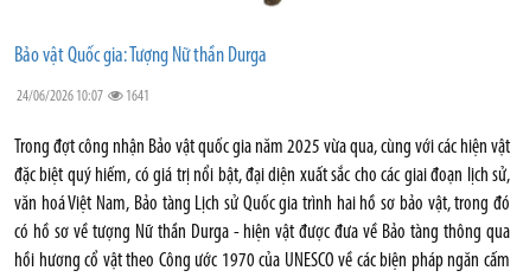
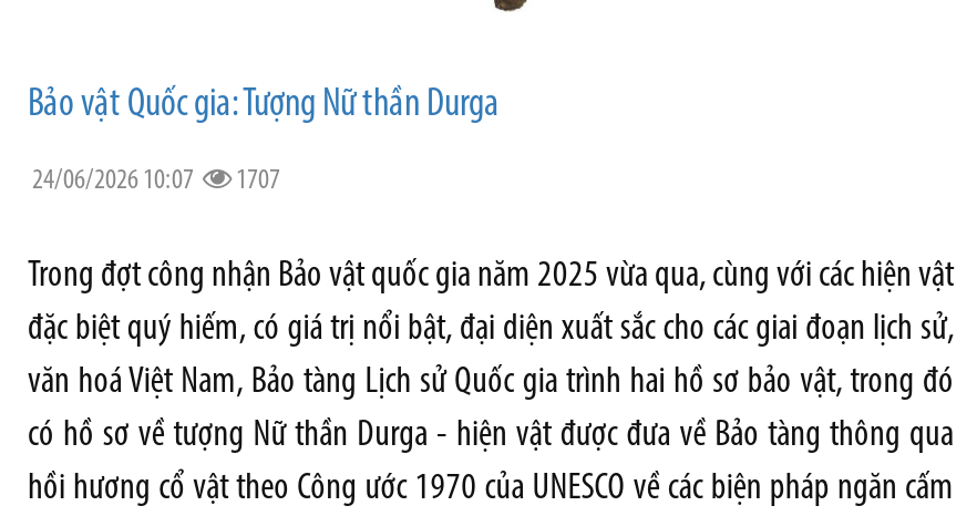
- 24/06/2026 10:07 1641
+ 24/06/2026 10:07 1707
